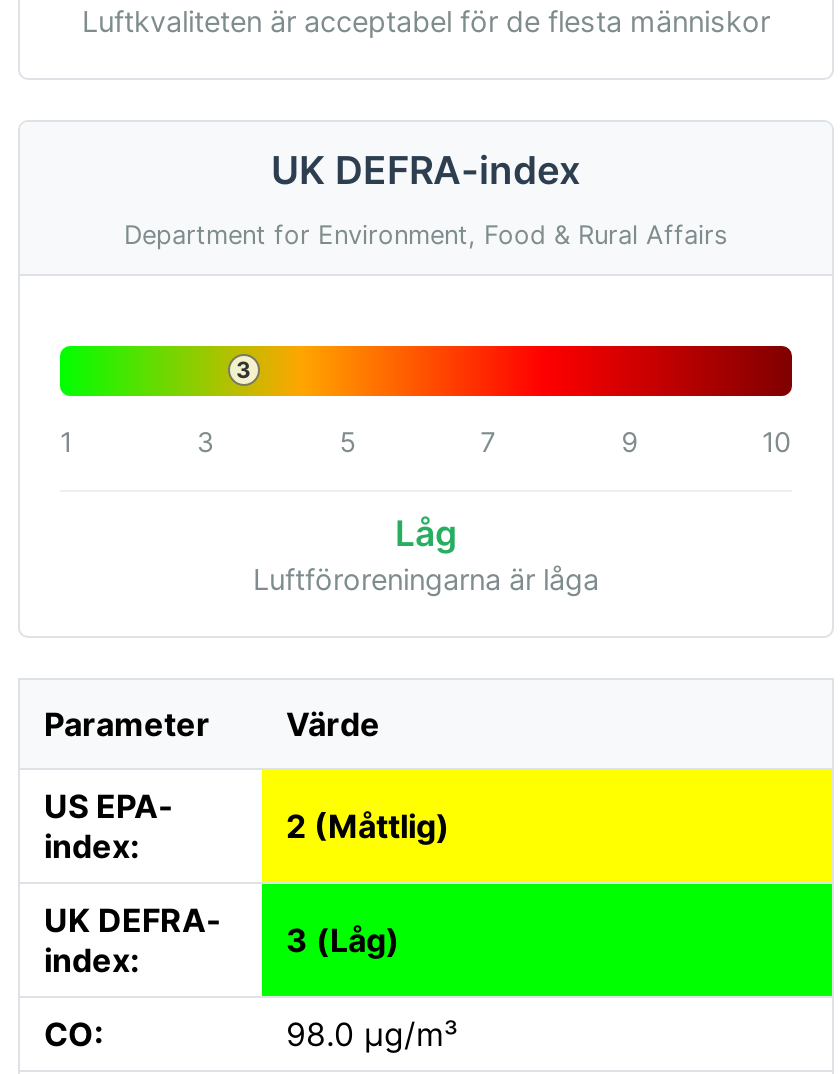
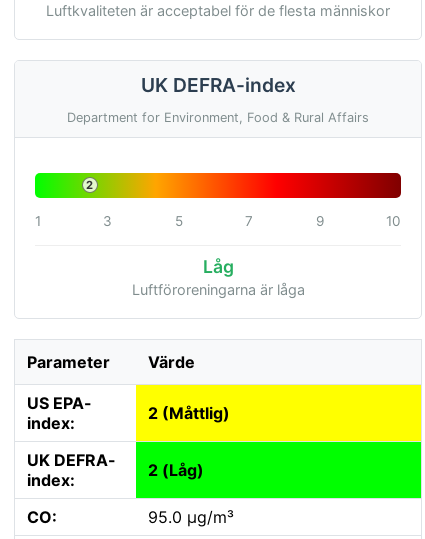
- 3
+ 2

- UK DEFRA- 3 (Låg)
+ UK DEFRA- 2 (Låg)

- 98.0 µg/m³
+ 95.0 µg/m³
